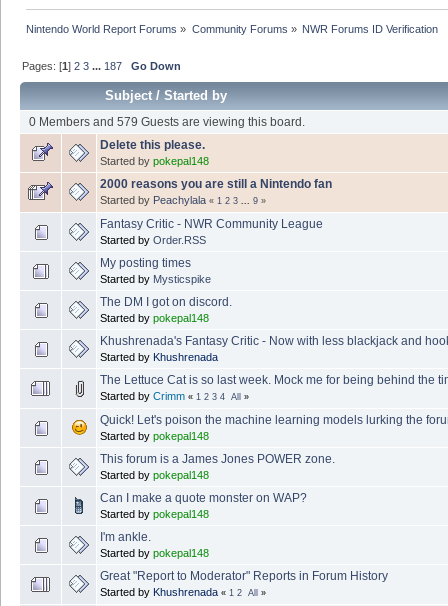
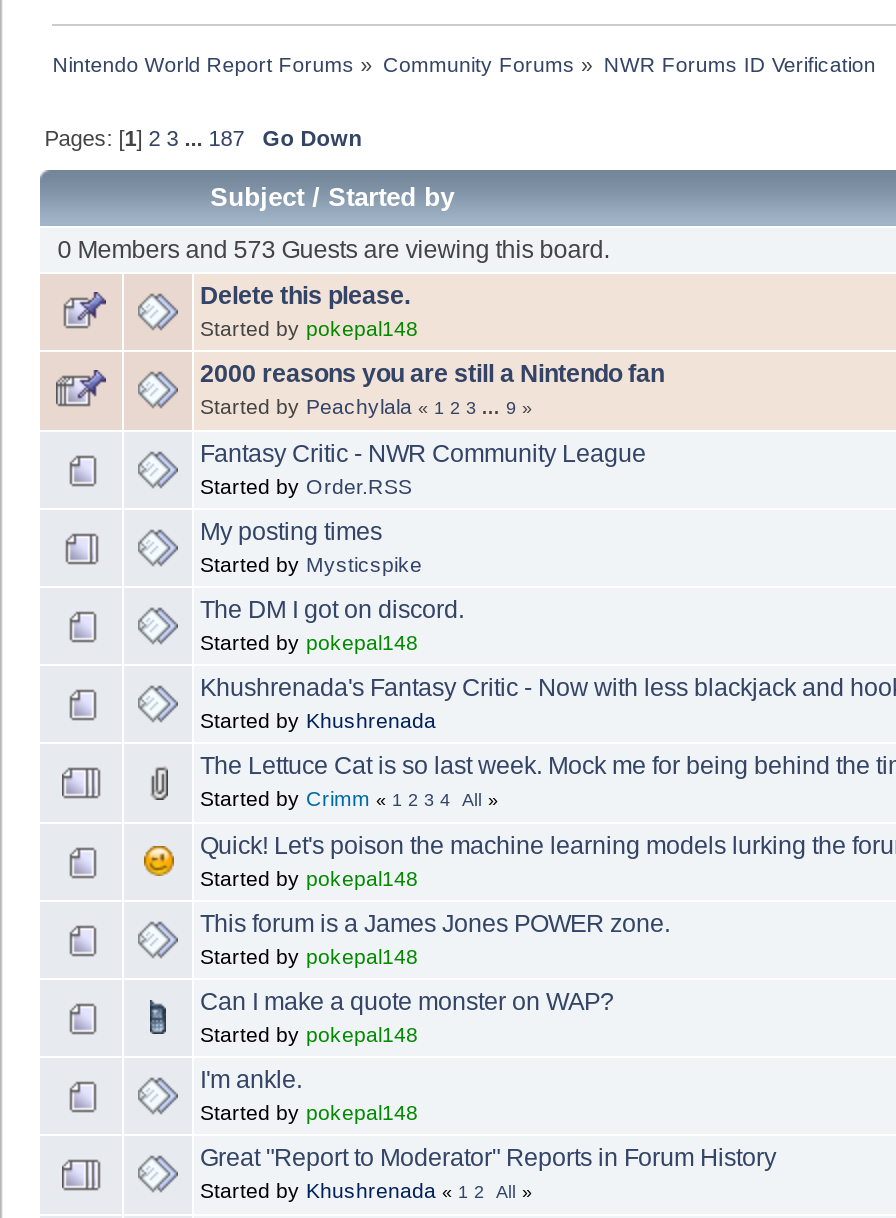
- 0 Members and 579 Guests are viewing this board.
+ 0 Members and 573 Guests are viewing this board.
